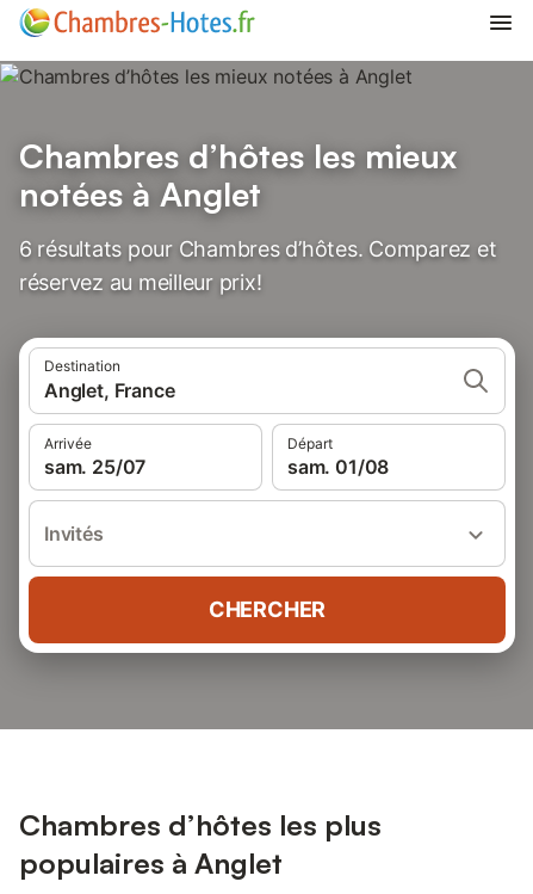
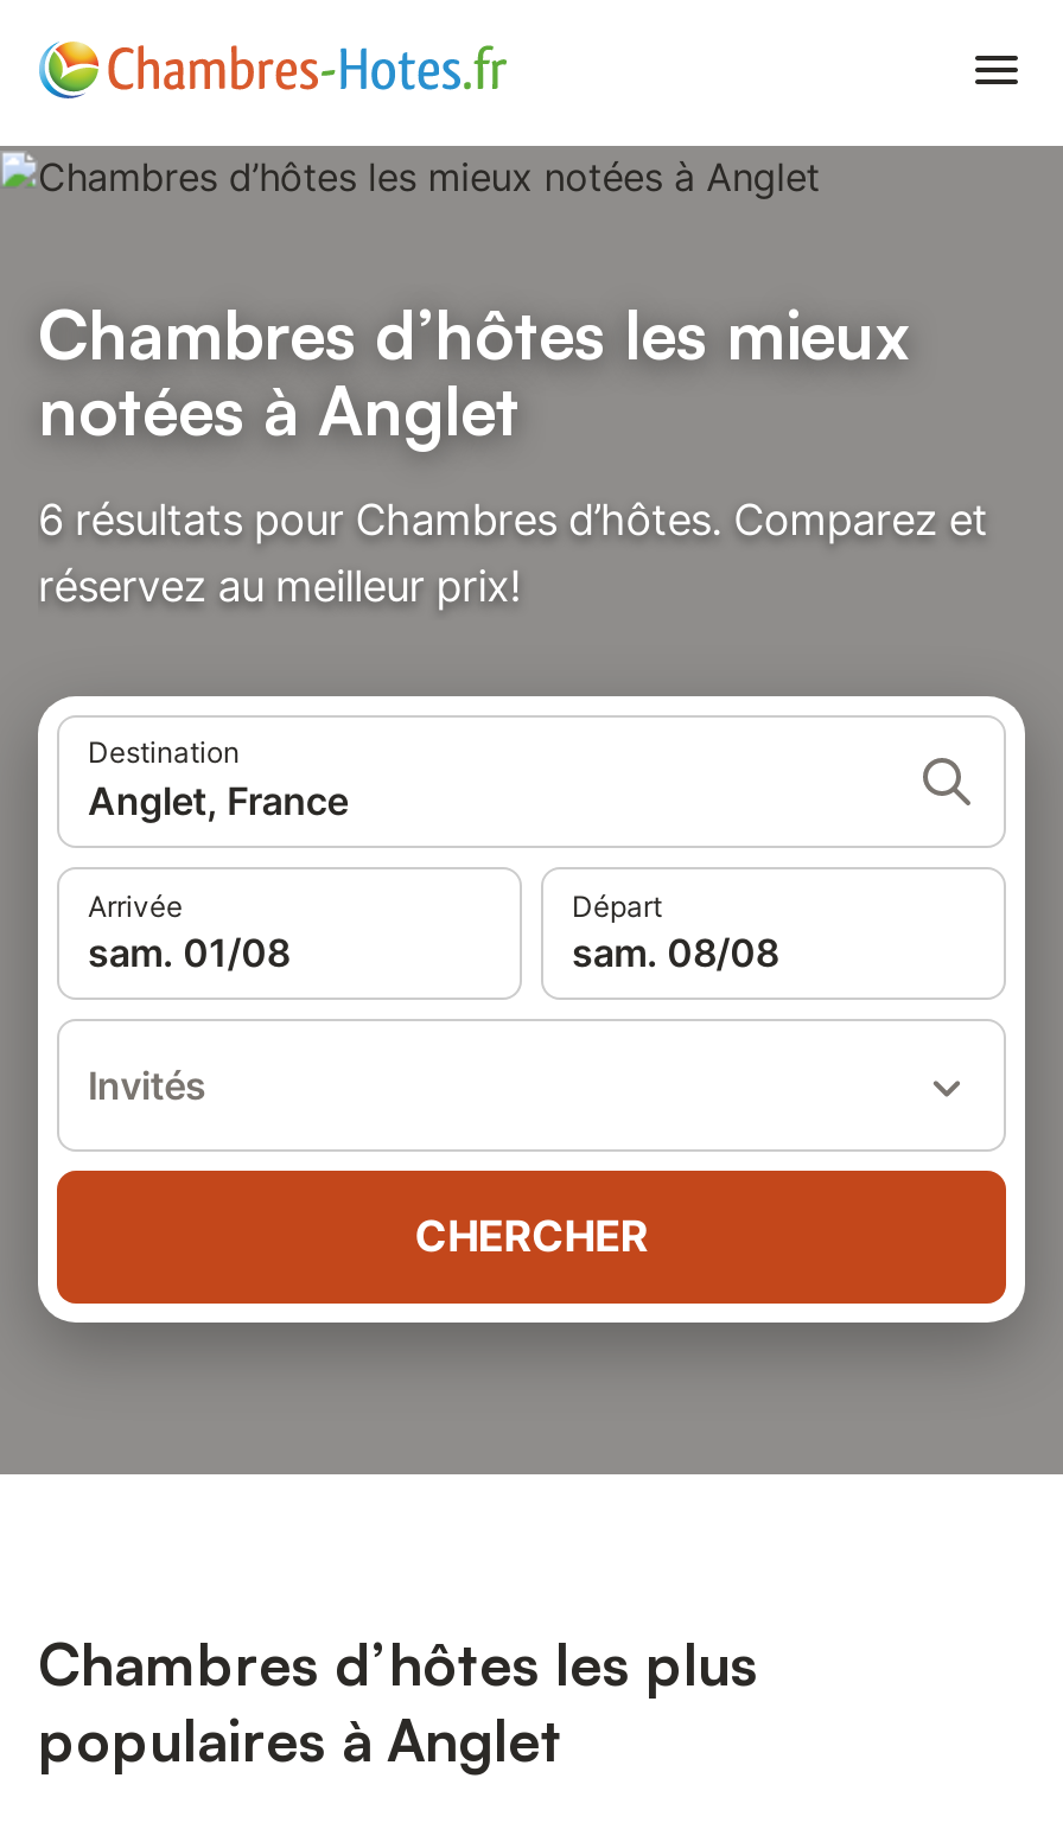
- sam. 25/07
+ sam. 01/08

- sam. 01/08
+ sam. 08/08
